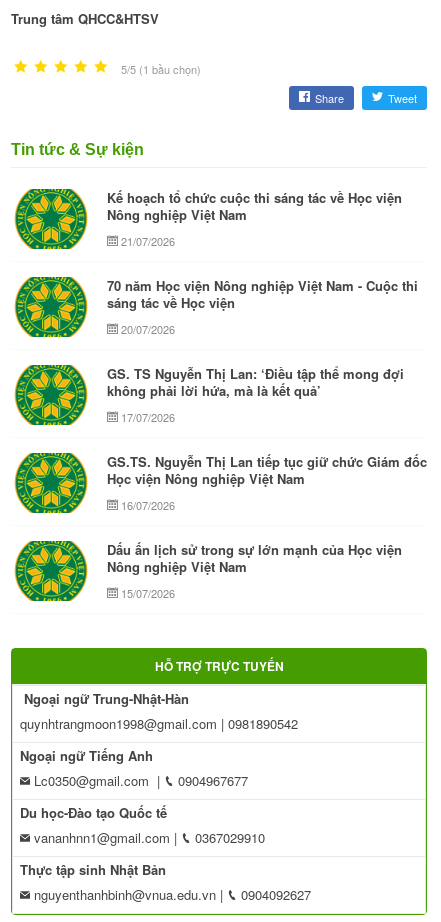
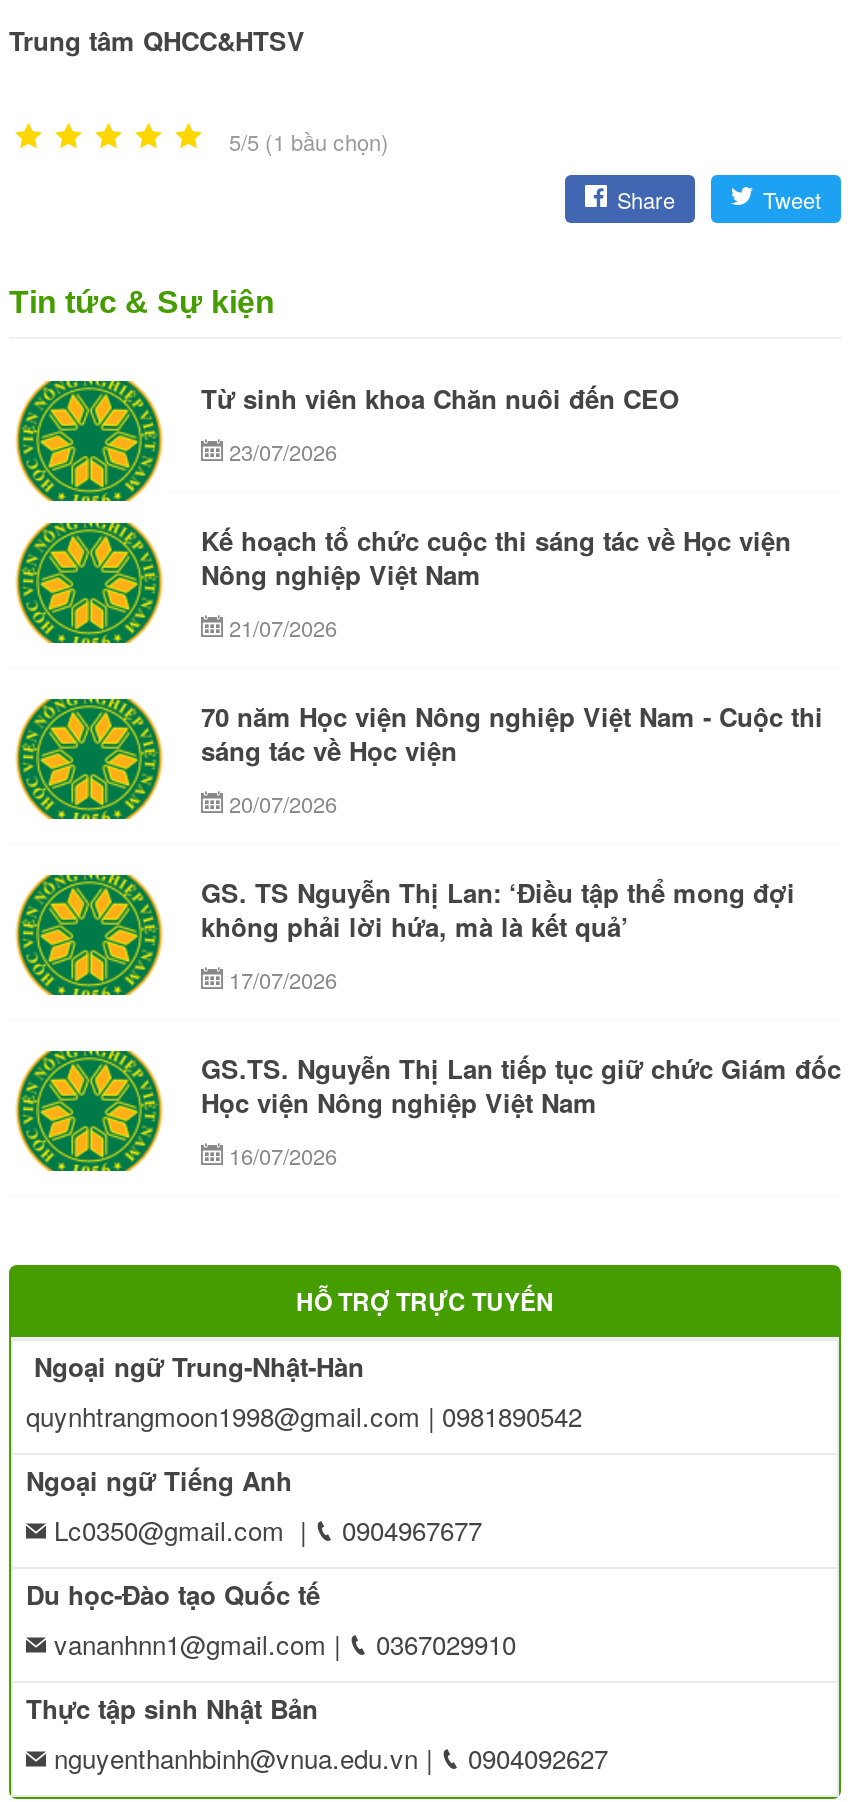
+ Từ sinh viên khoa Chăn nuôi đến CEO
+ 23/07/2026

moved down: [image] | Kế hoạch tổ chức cuộc thi sáng tác về Học viện | Nông nghiệp Việt Nam | ... | Học viện Nông nghiệp Việt Nam | 16/07/2026

- Dấu ấn lịch sử trong sự lớn mạnh của Học viện
- Nông nghiệp Việt Nam
- 15/07/2026
